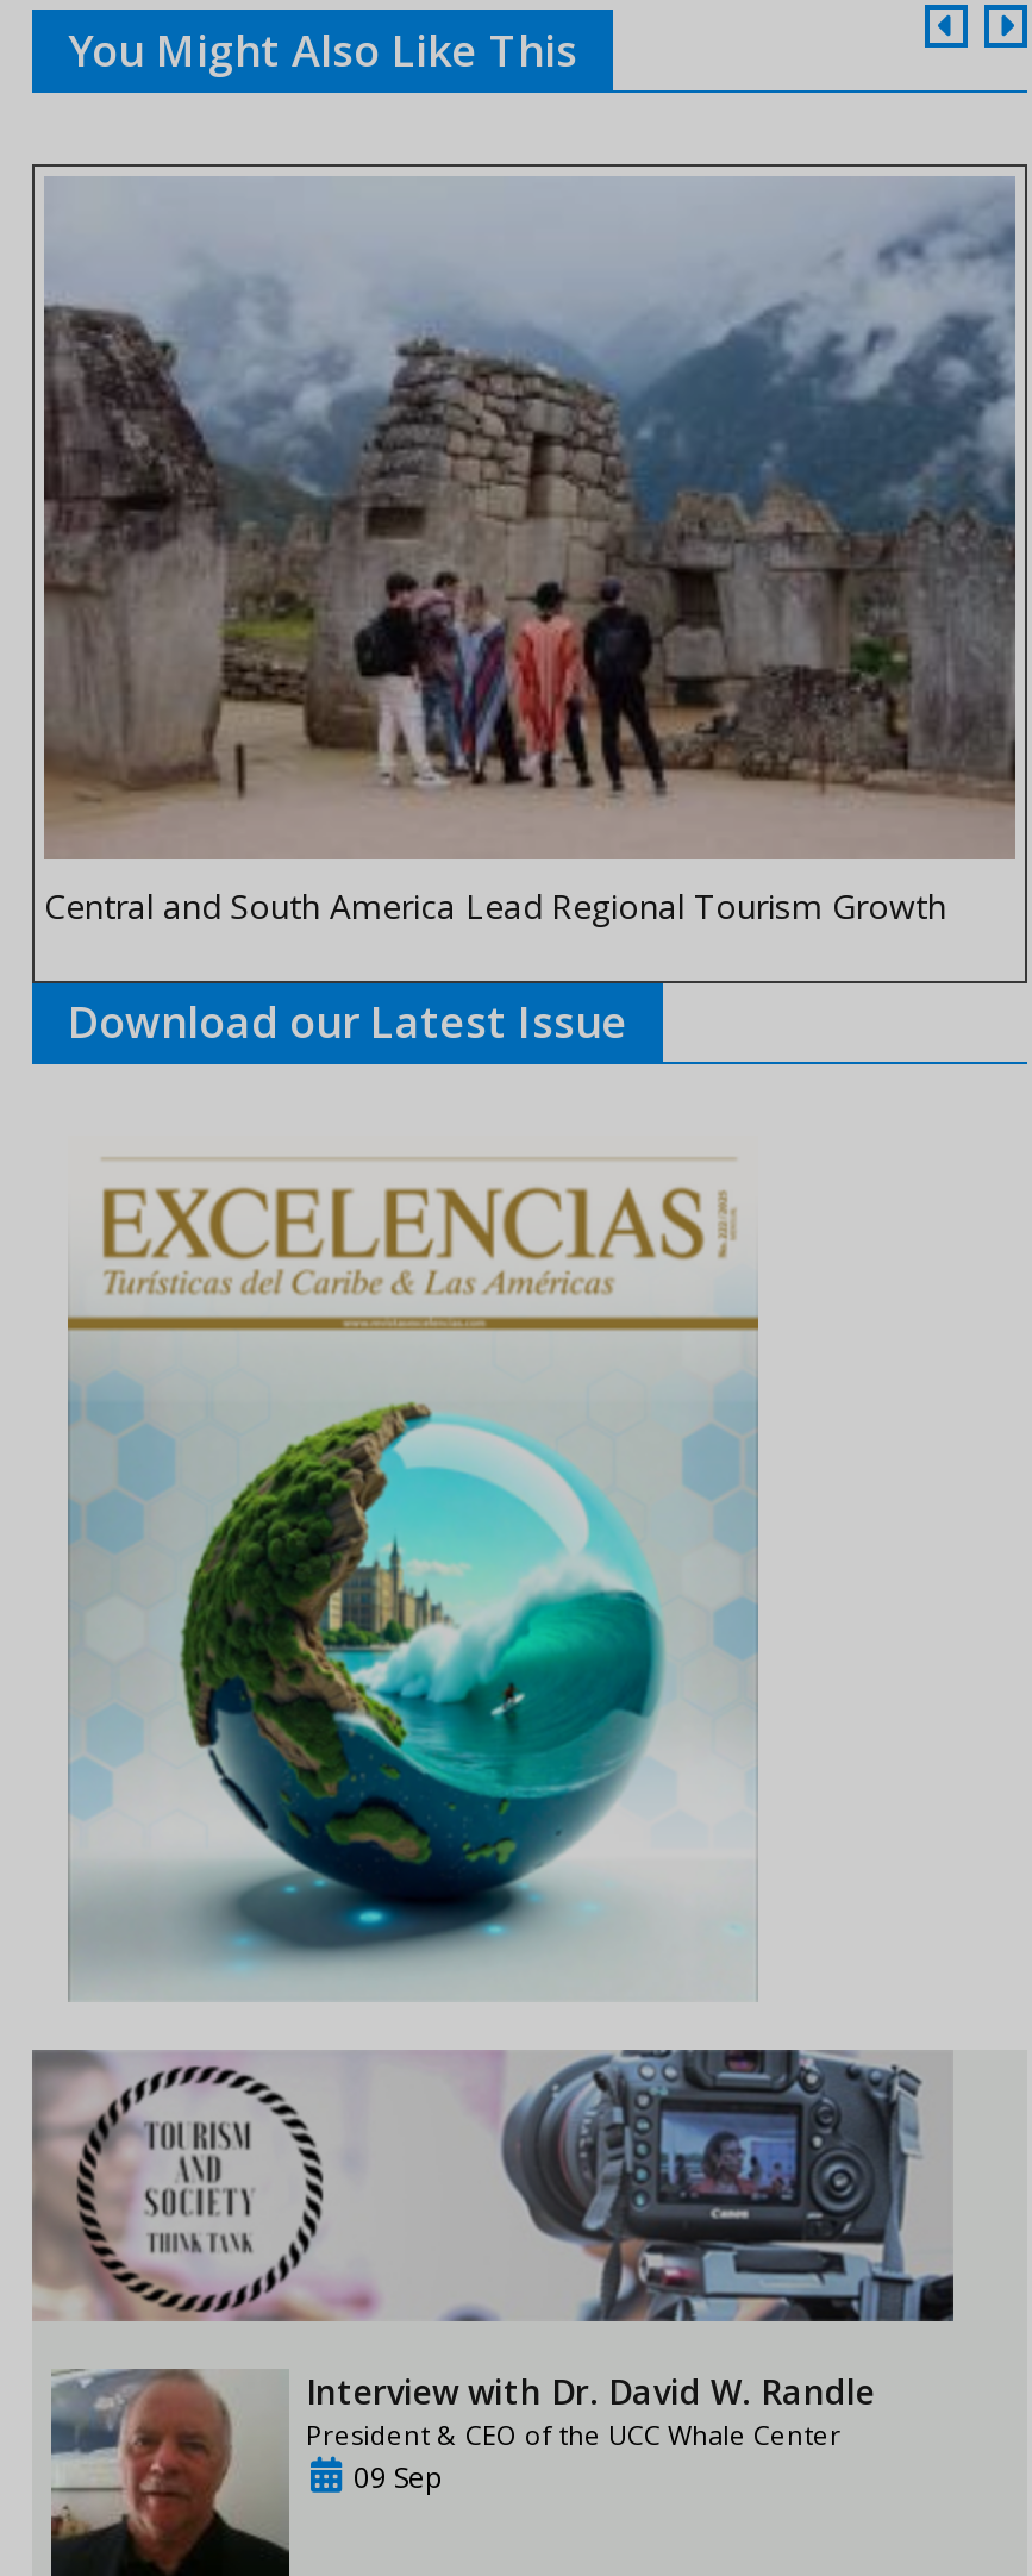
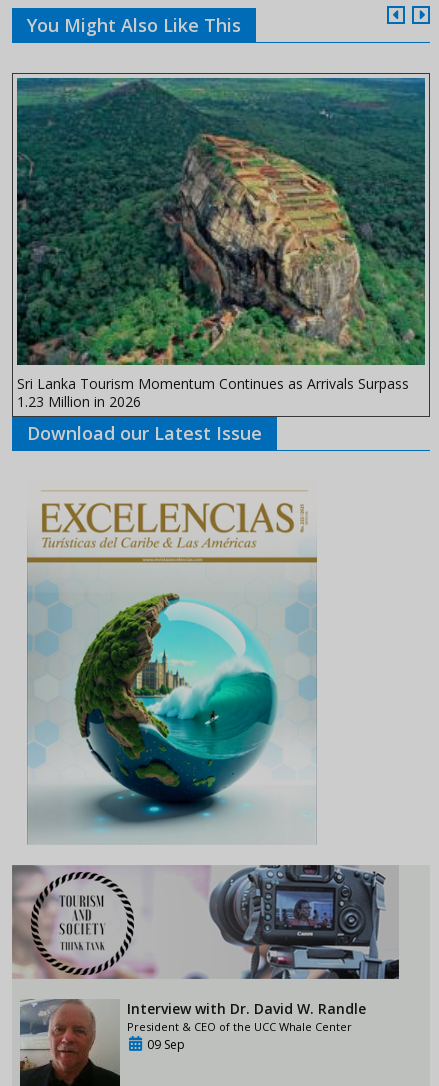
- [image]
- Central and South America Lead Regional Tourism Growth
+ [image]
+ Sri Lanka Tourism Momentum Continues as Arrivals Surpass
+ 1.23 Million in 2026
